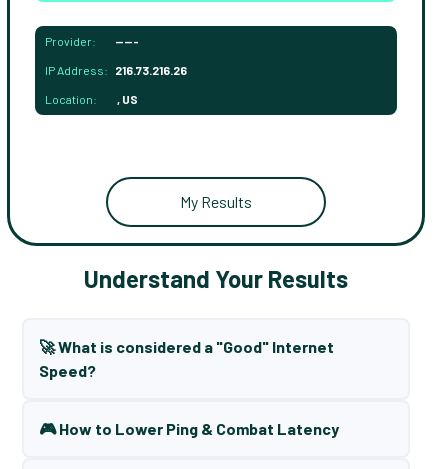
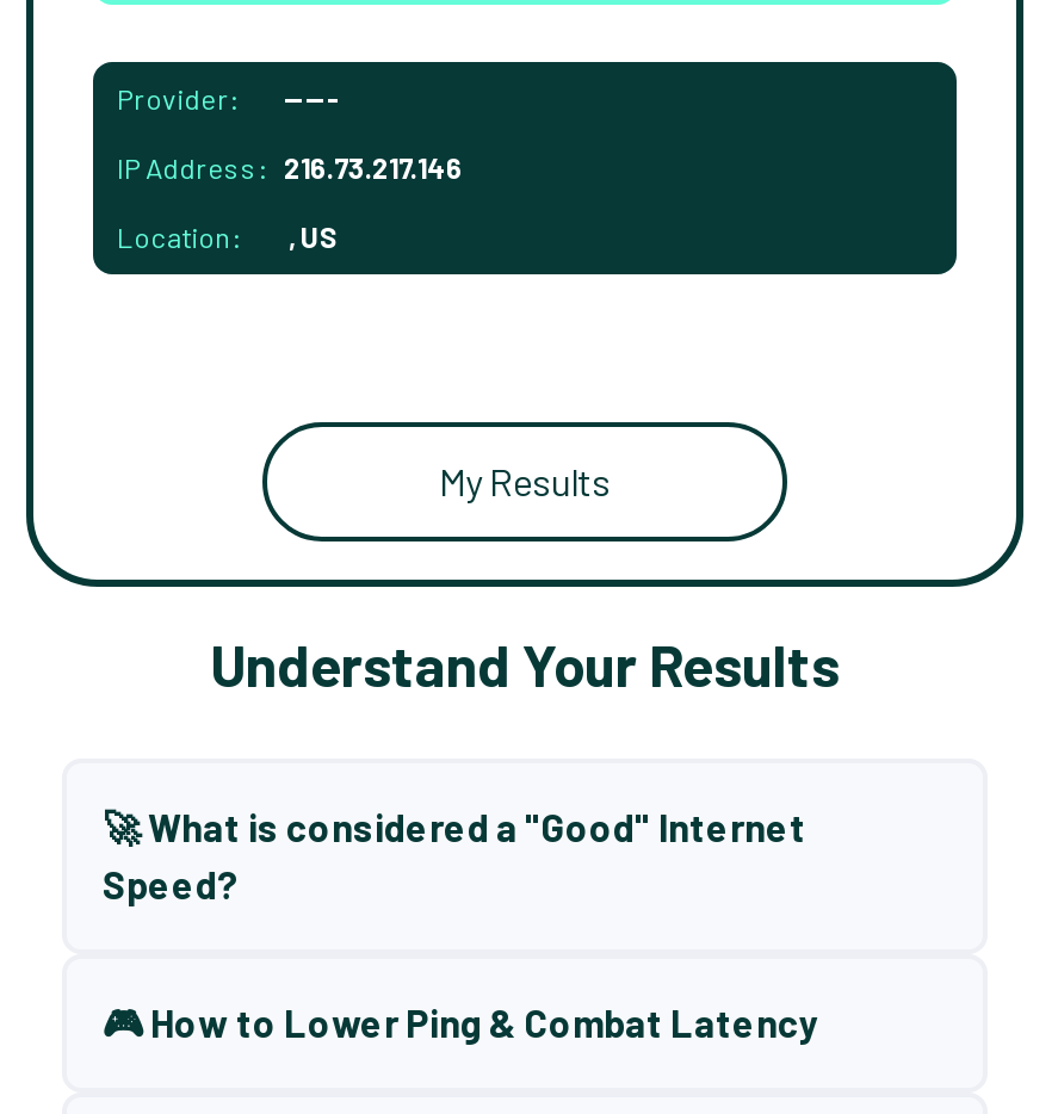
- IP Address: 216.73.216.26
+ IP Address: 216.73.217.146
